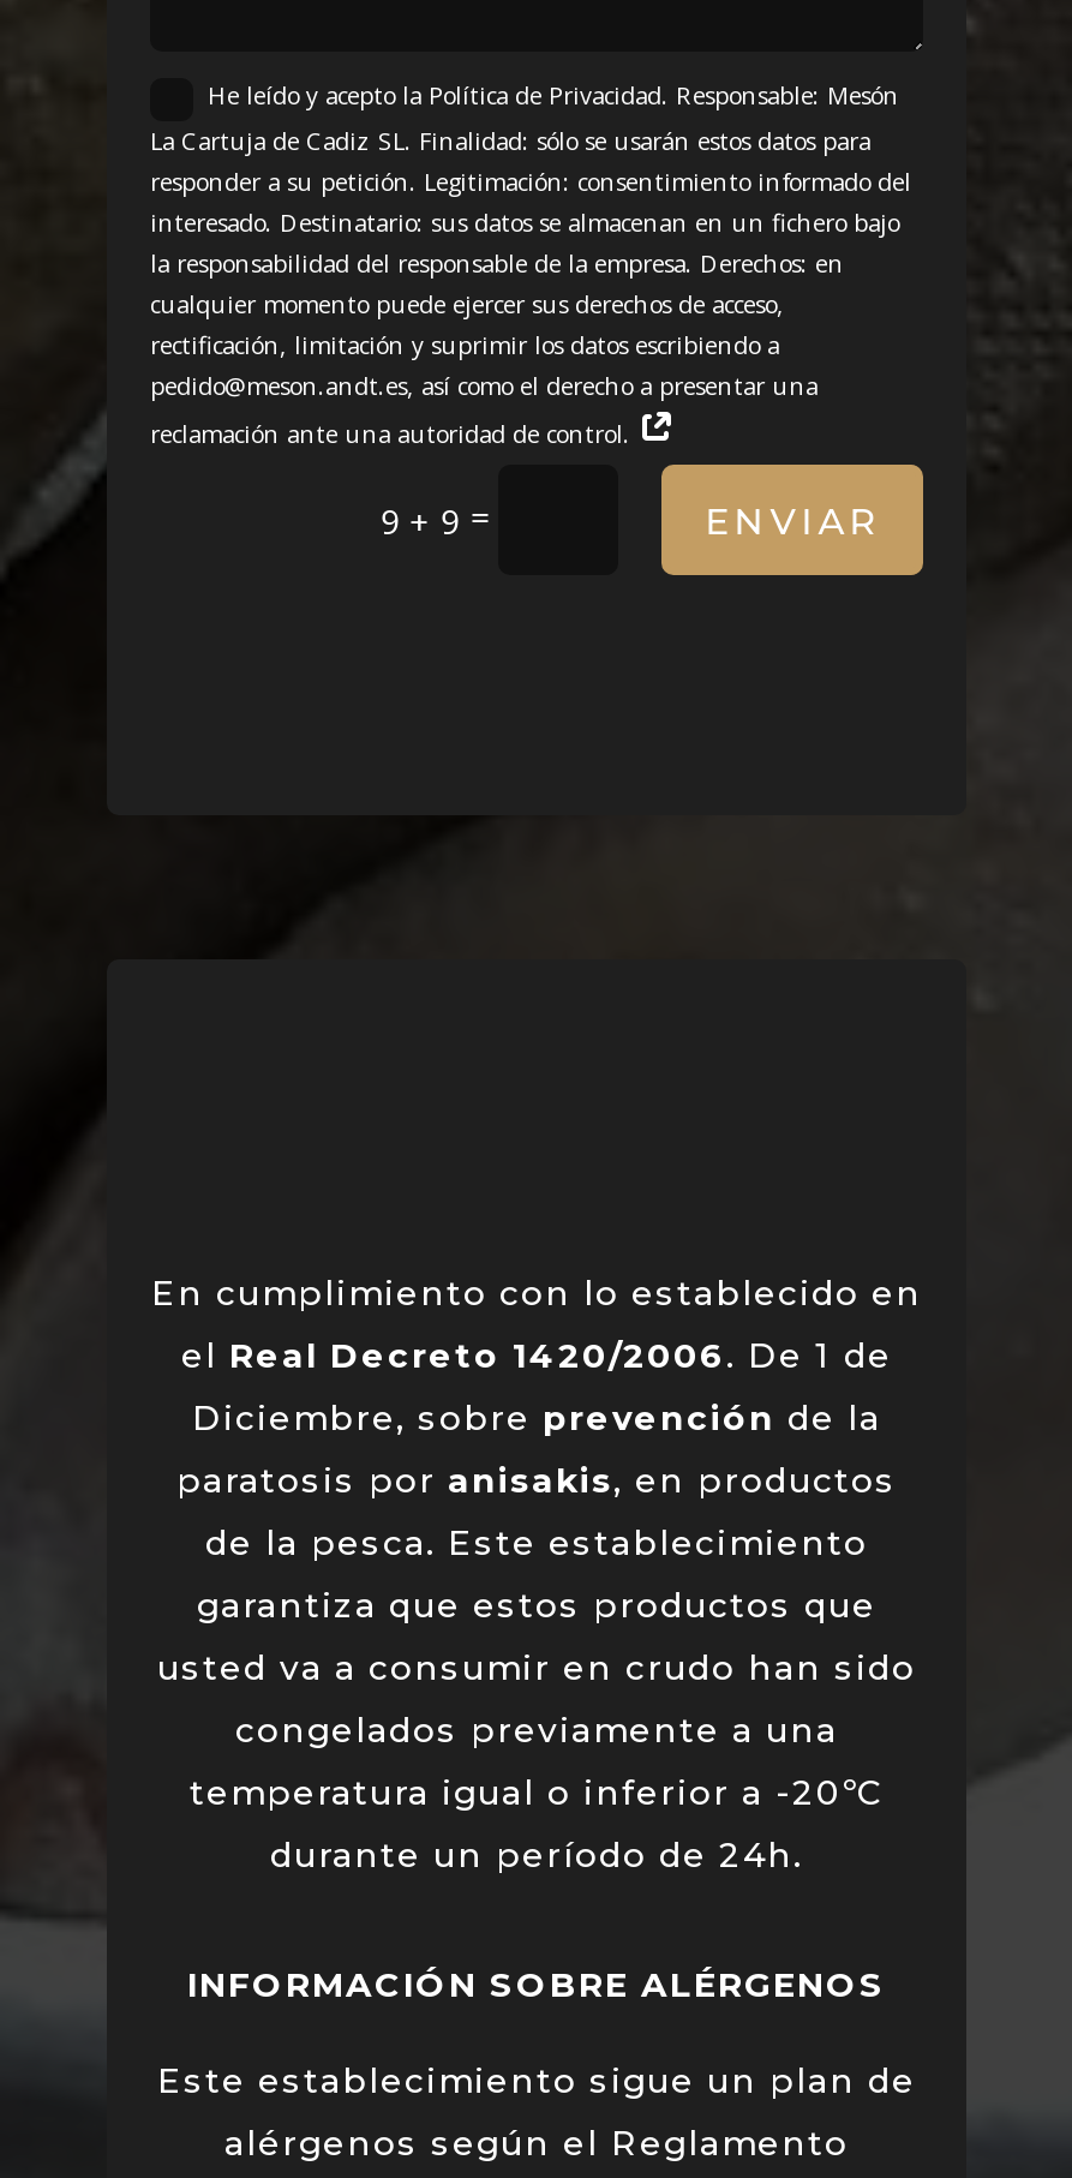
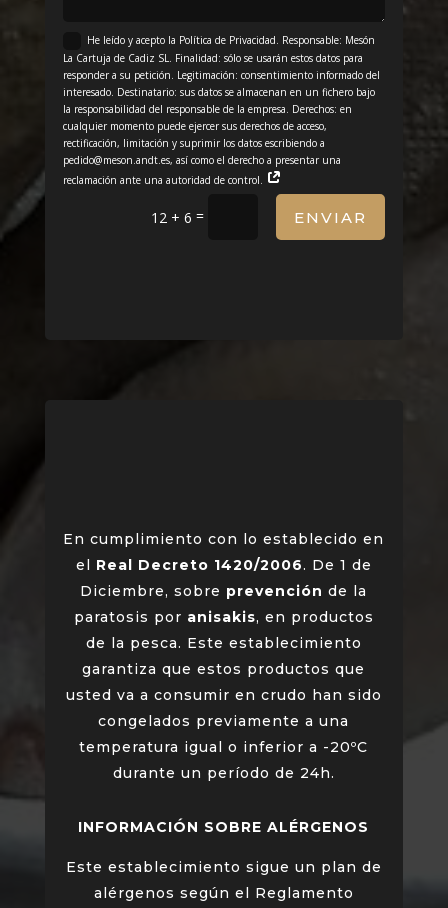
- 9 + 9 =
+ 12 + 6 =
